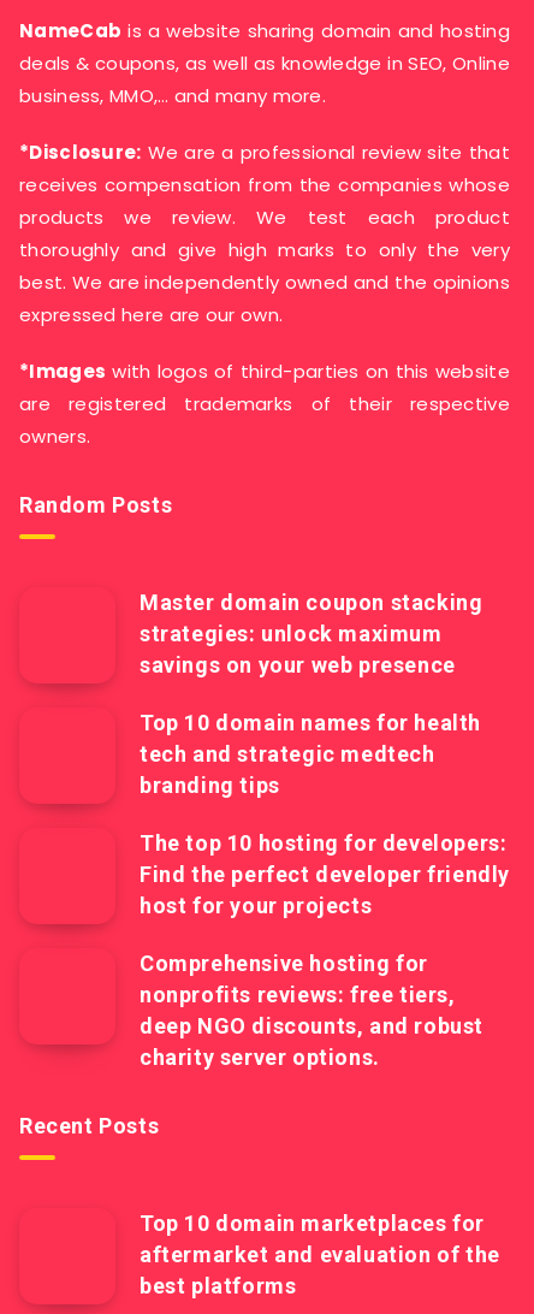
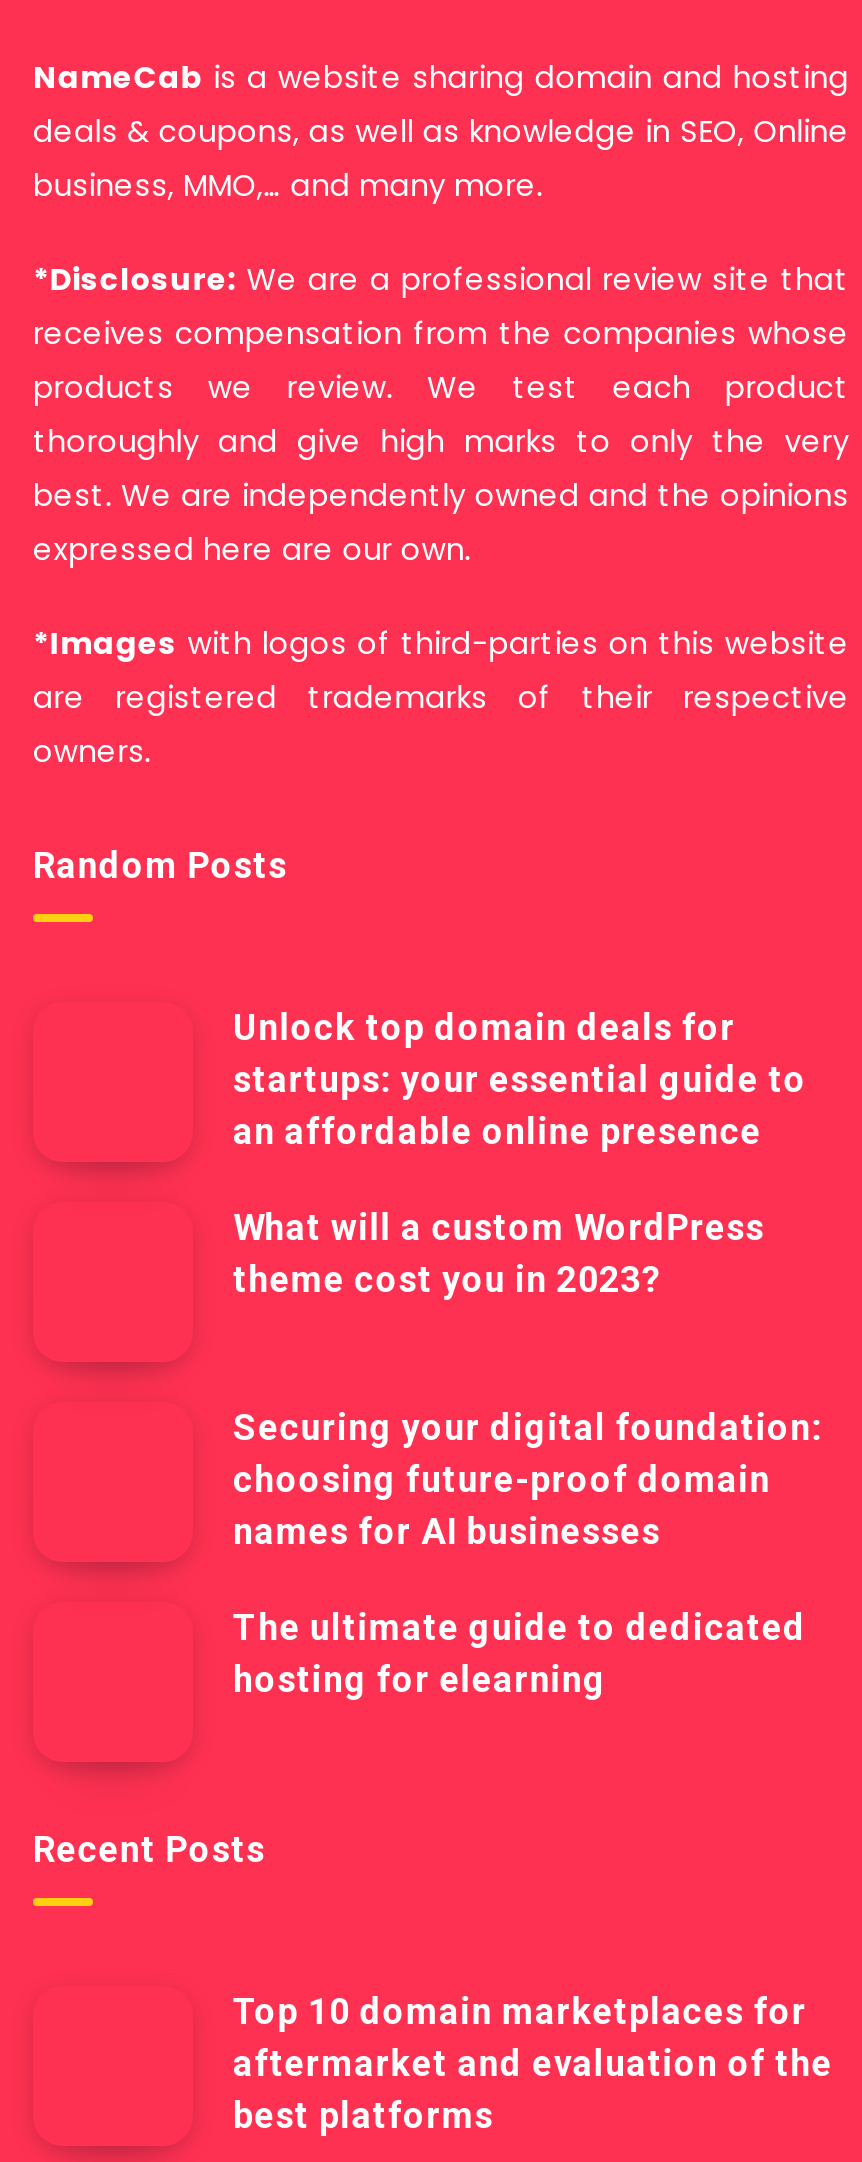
- Master domain coupon stacking
- strategies: unlock maximum
- savings on your web presence
+ Unlock top domain deals for
+ startups: your essential guide to
+ an affordable online presence

- Top 10 domain names for health
- tech and strategic medtech
- branding tips
+ What will a custom WordPress
+ theme cost you in 2023?

- The top 10 hosting for developers:
- Find the perfect developer friendly
- host for your projects
+ Securing your digital foundation:
+ choosing future-proof domain
+ names for AI businesses

- Comprehensive hosting for
- nonprofits reviews: free tiers,
- deep NGO discounts, and robust
- charity server options.
+ The ultimate guide to dedicated
+ hosting for elearning
